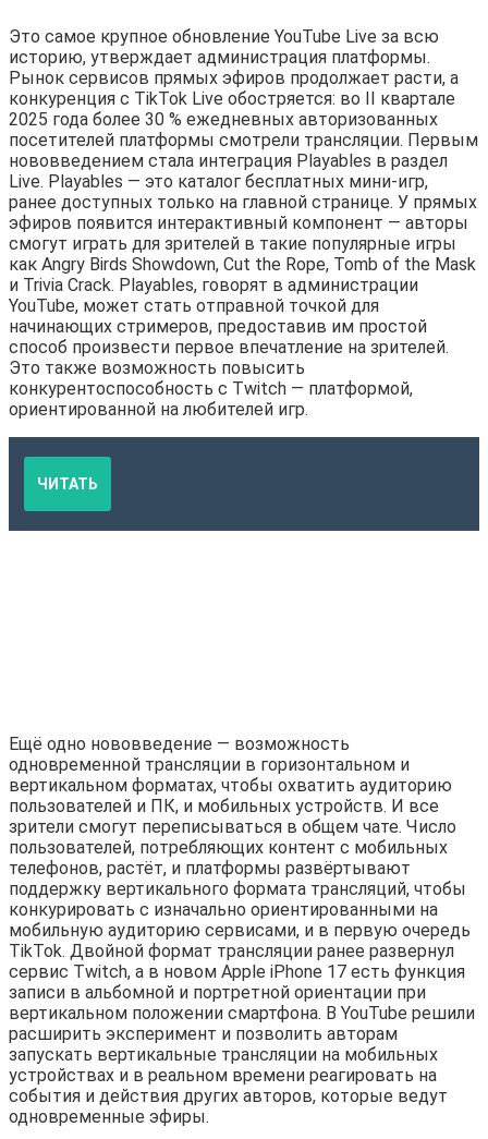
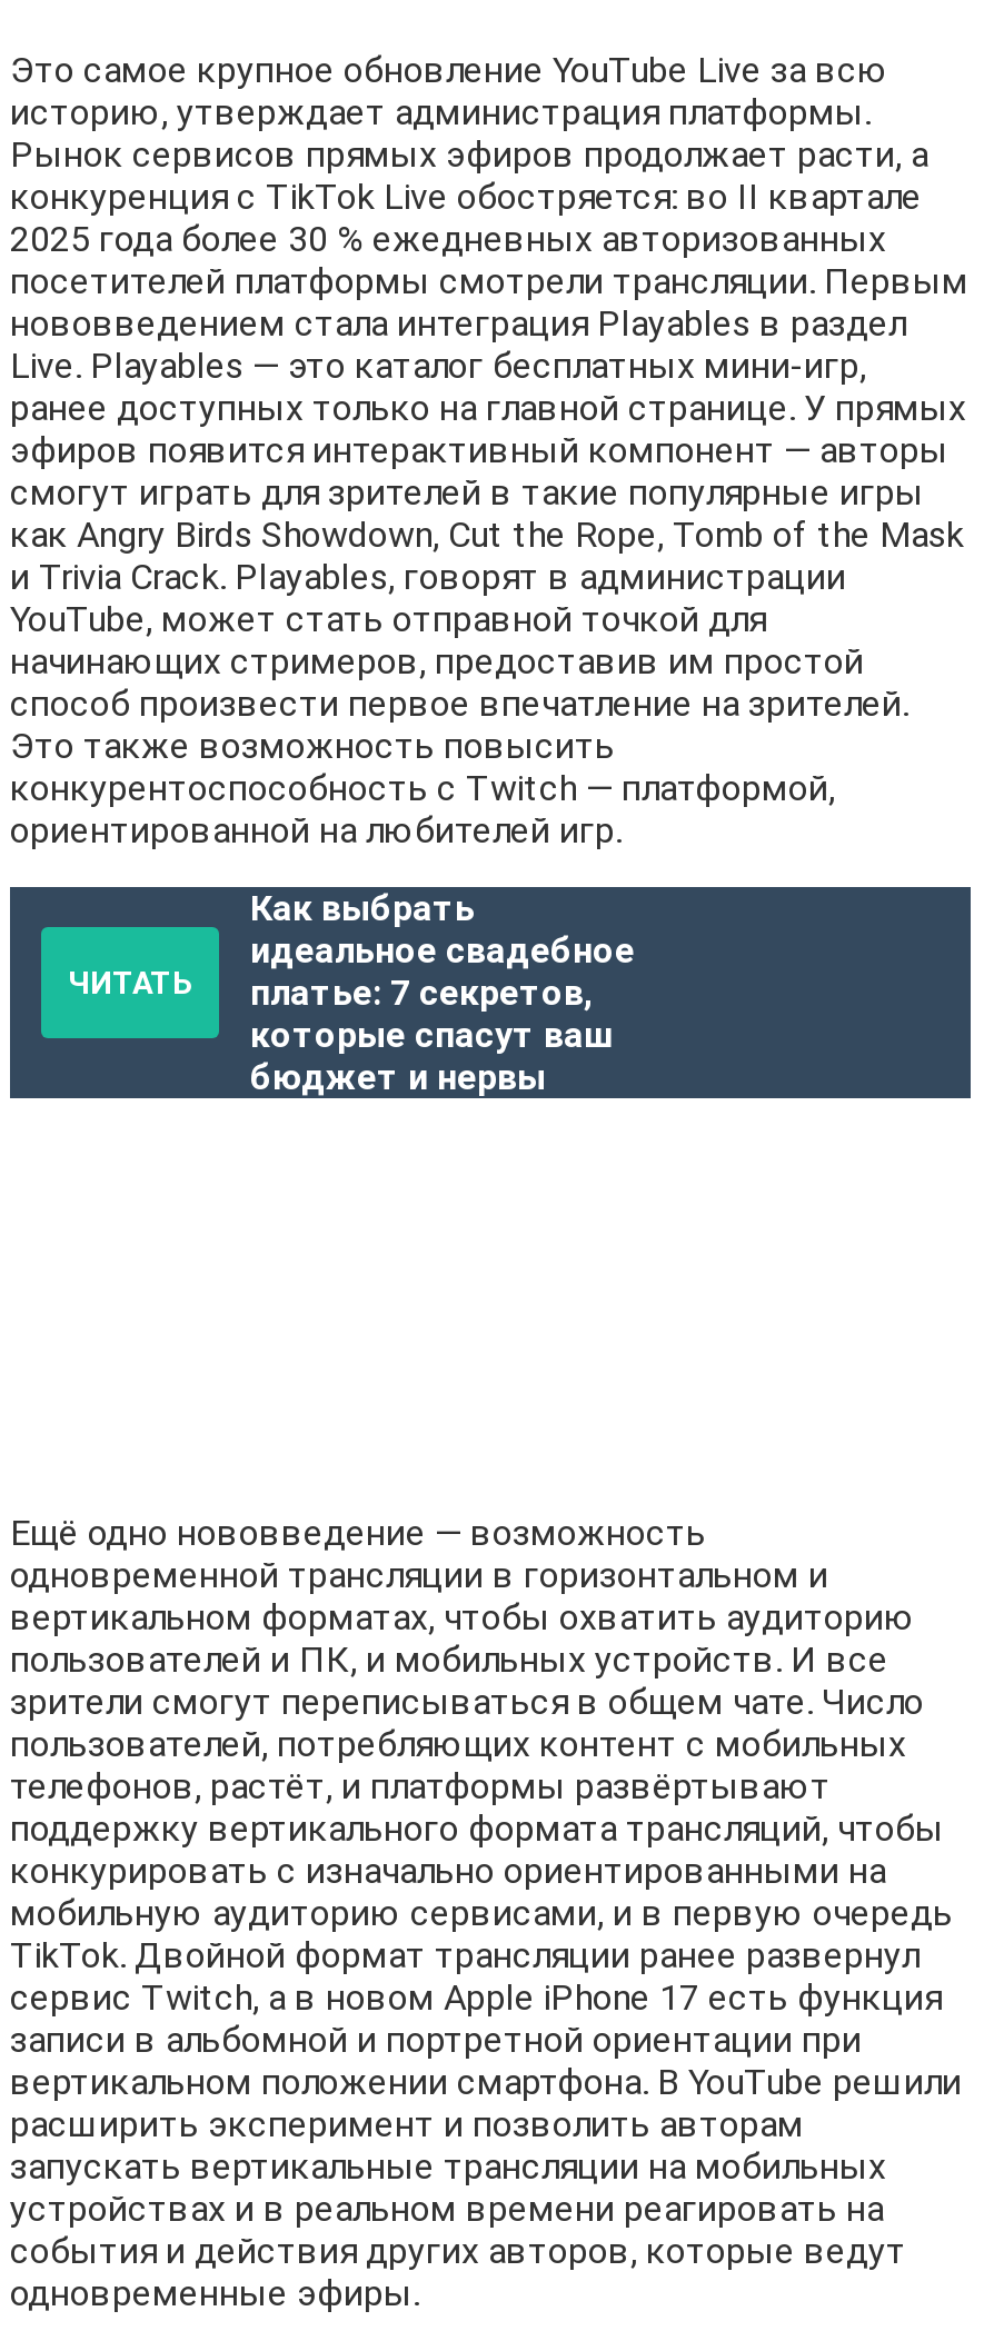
+ Как выбрать
+ идеальное свадебное
+ платье: 7 секретов,
+ которые спасут ваш
+ бюджет и нервы
